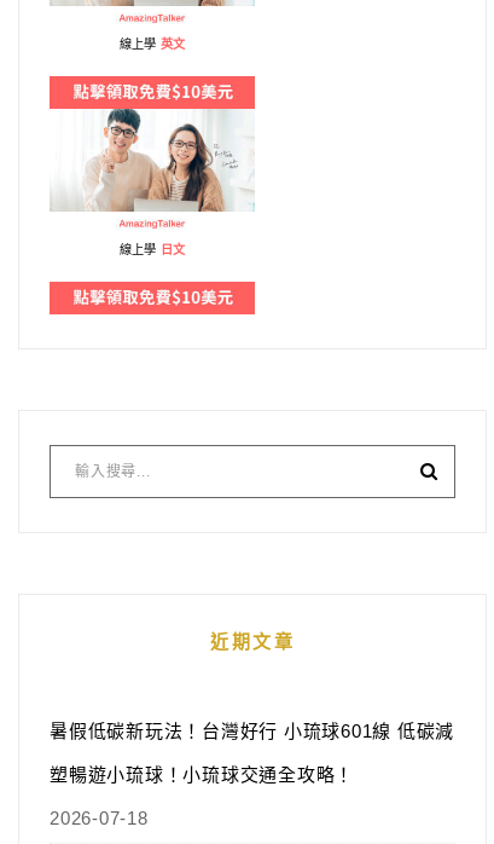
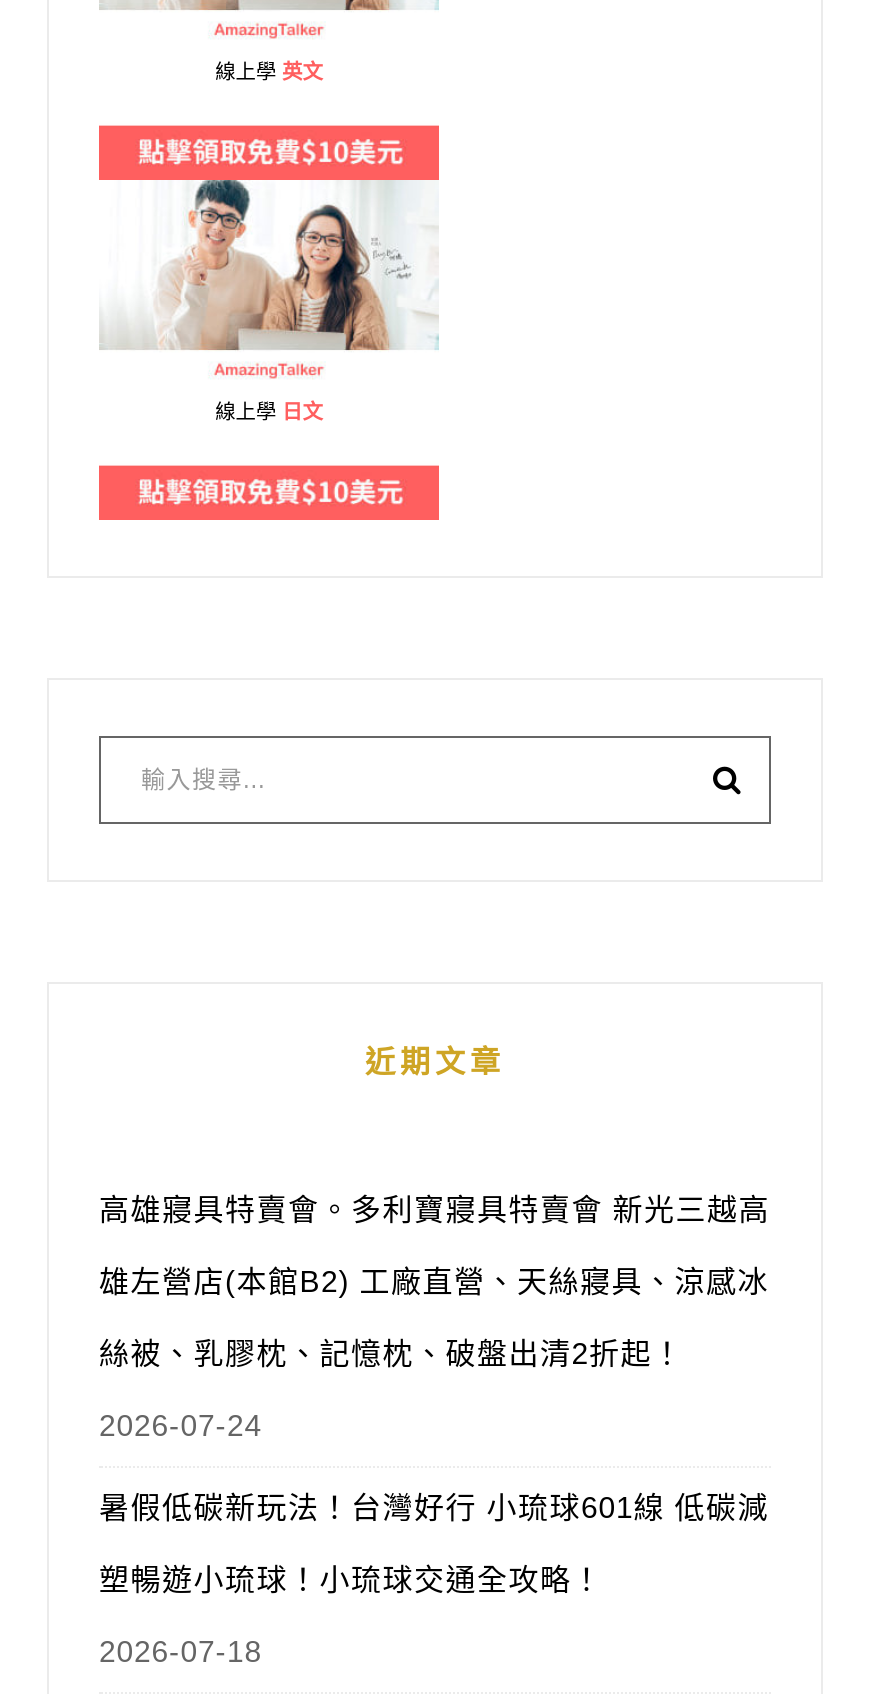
+ 高雄寢具特賣會。多利寶寢具特賣會 新光三越高
+ 雄左營店(本館B2) 工廠直營、天絲寢具、涼感冰
+ 絲被、乳膠枕、記憶枕、破盤出清2折起！
+ 2026-07-24
